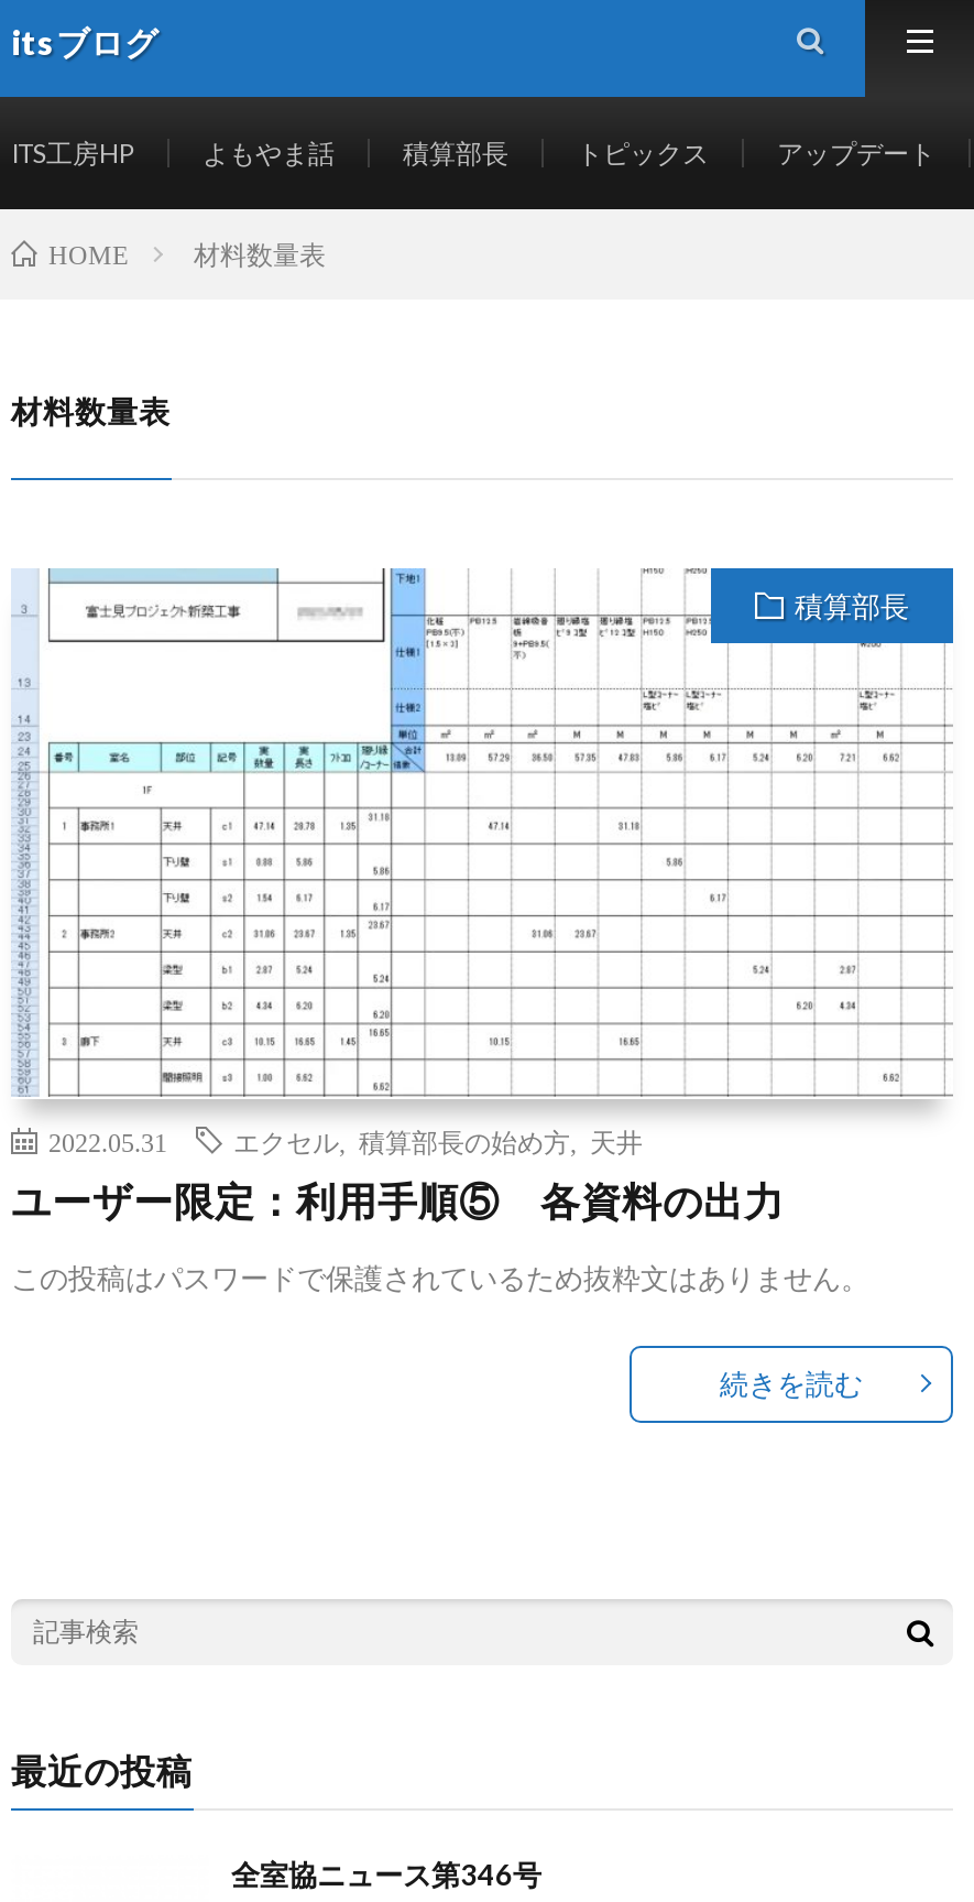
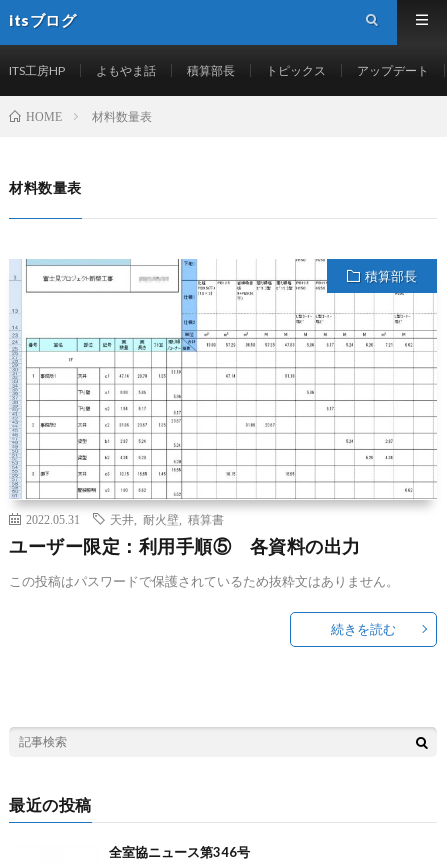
- エクセル,積算部長の始め方,天井
+ 天井,耐火壁,積算書
